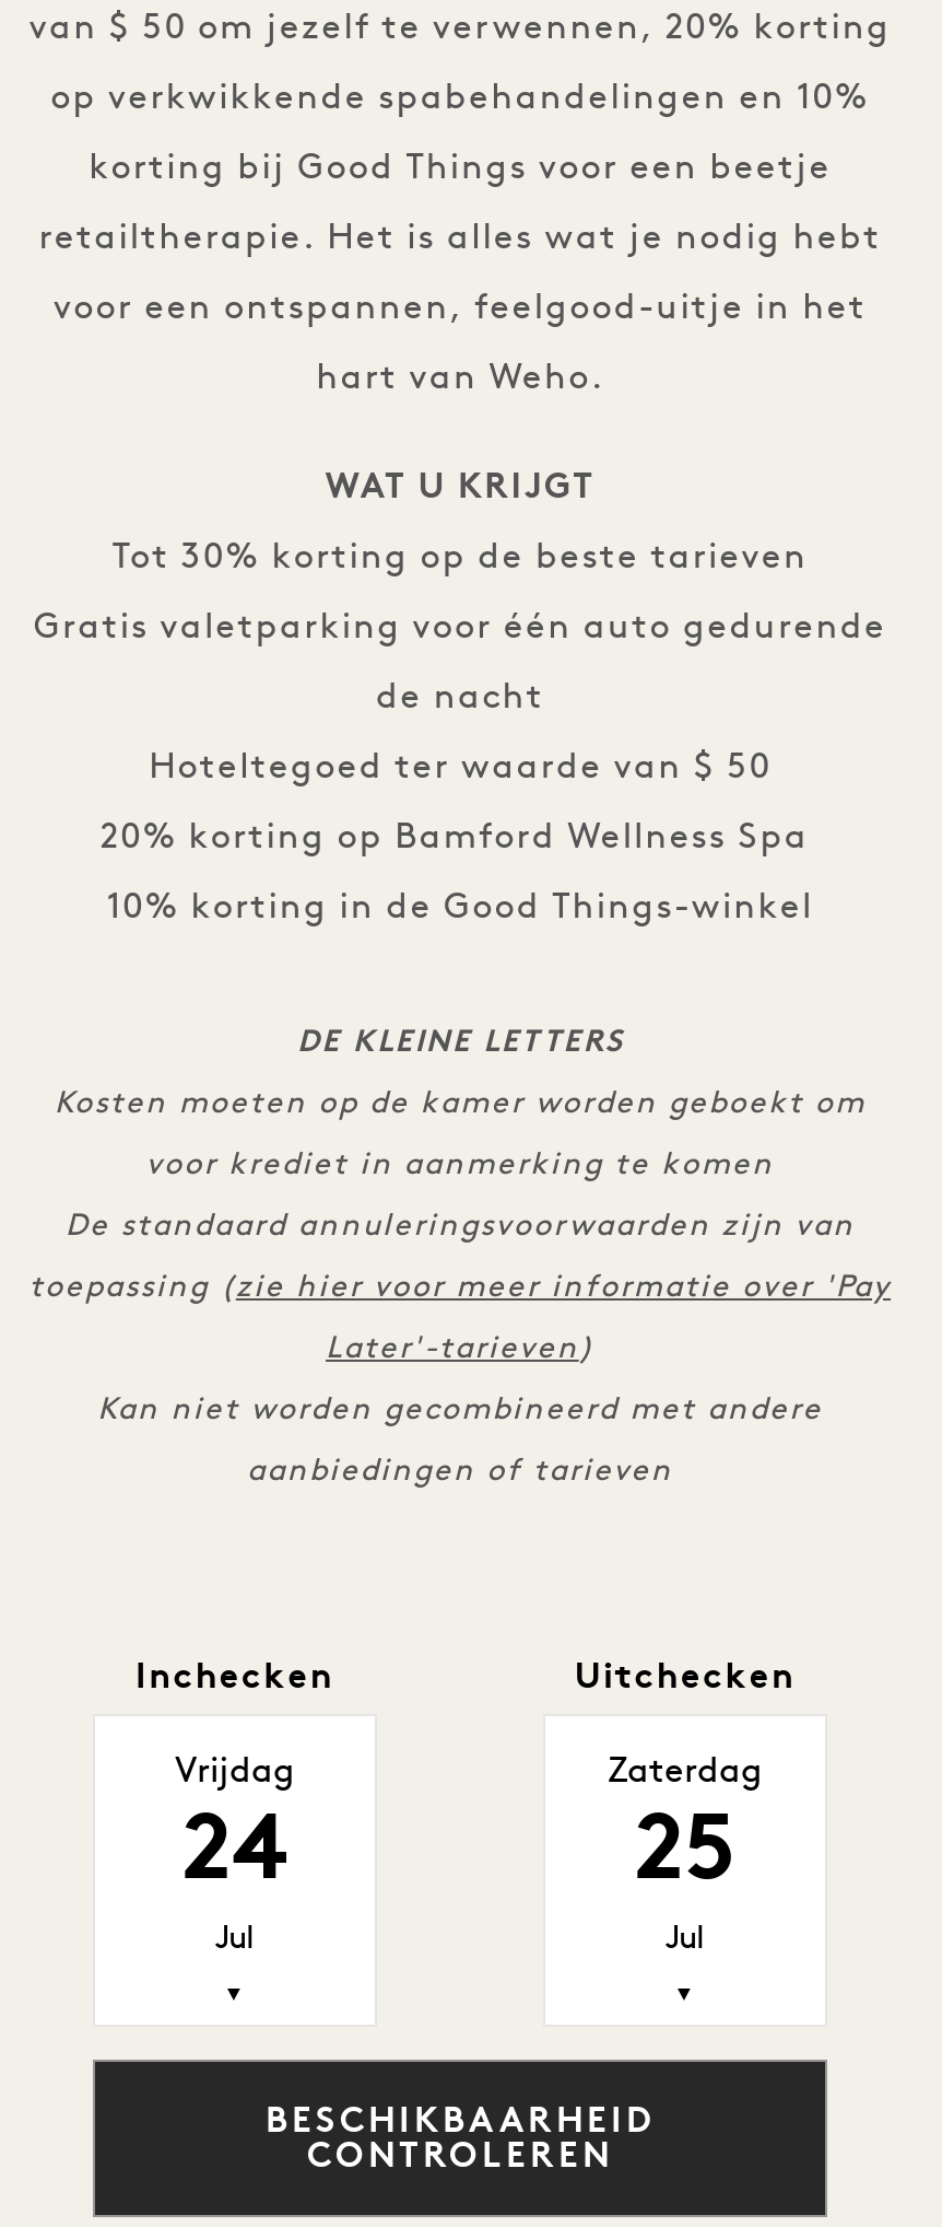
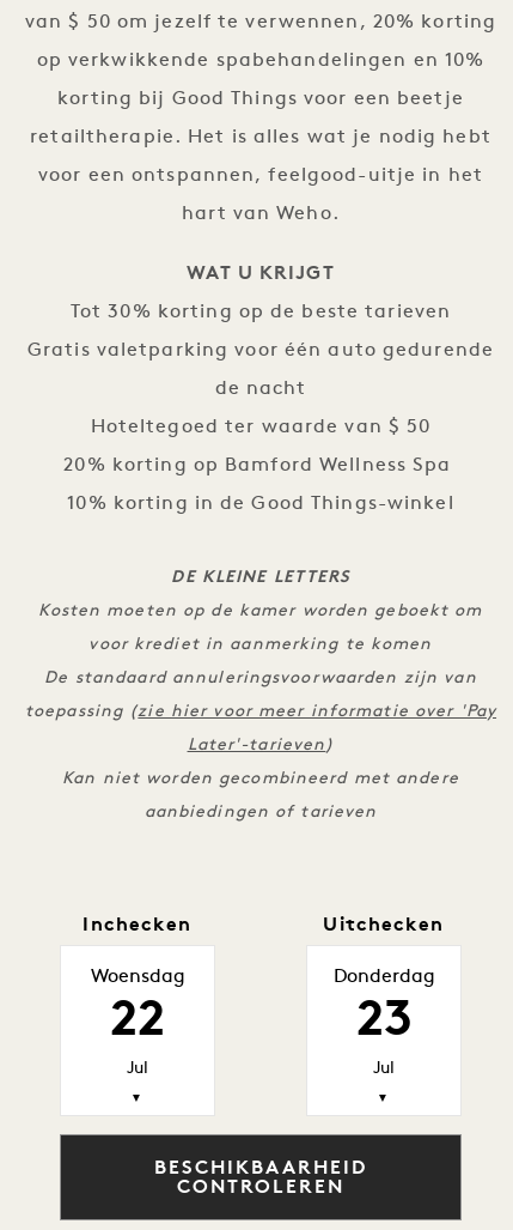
- Vrijdag
- 24
+ Woensdag
+ 22

- Zaterdag
- 25
+ Donderdag
+ 23
